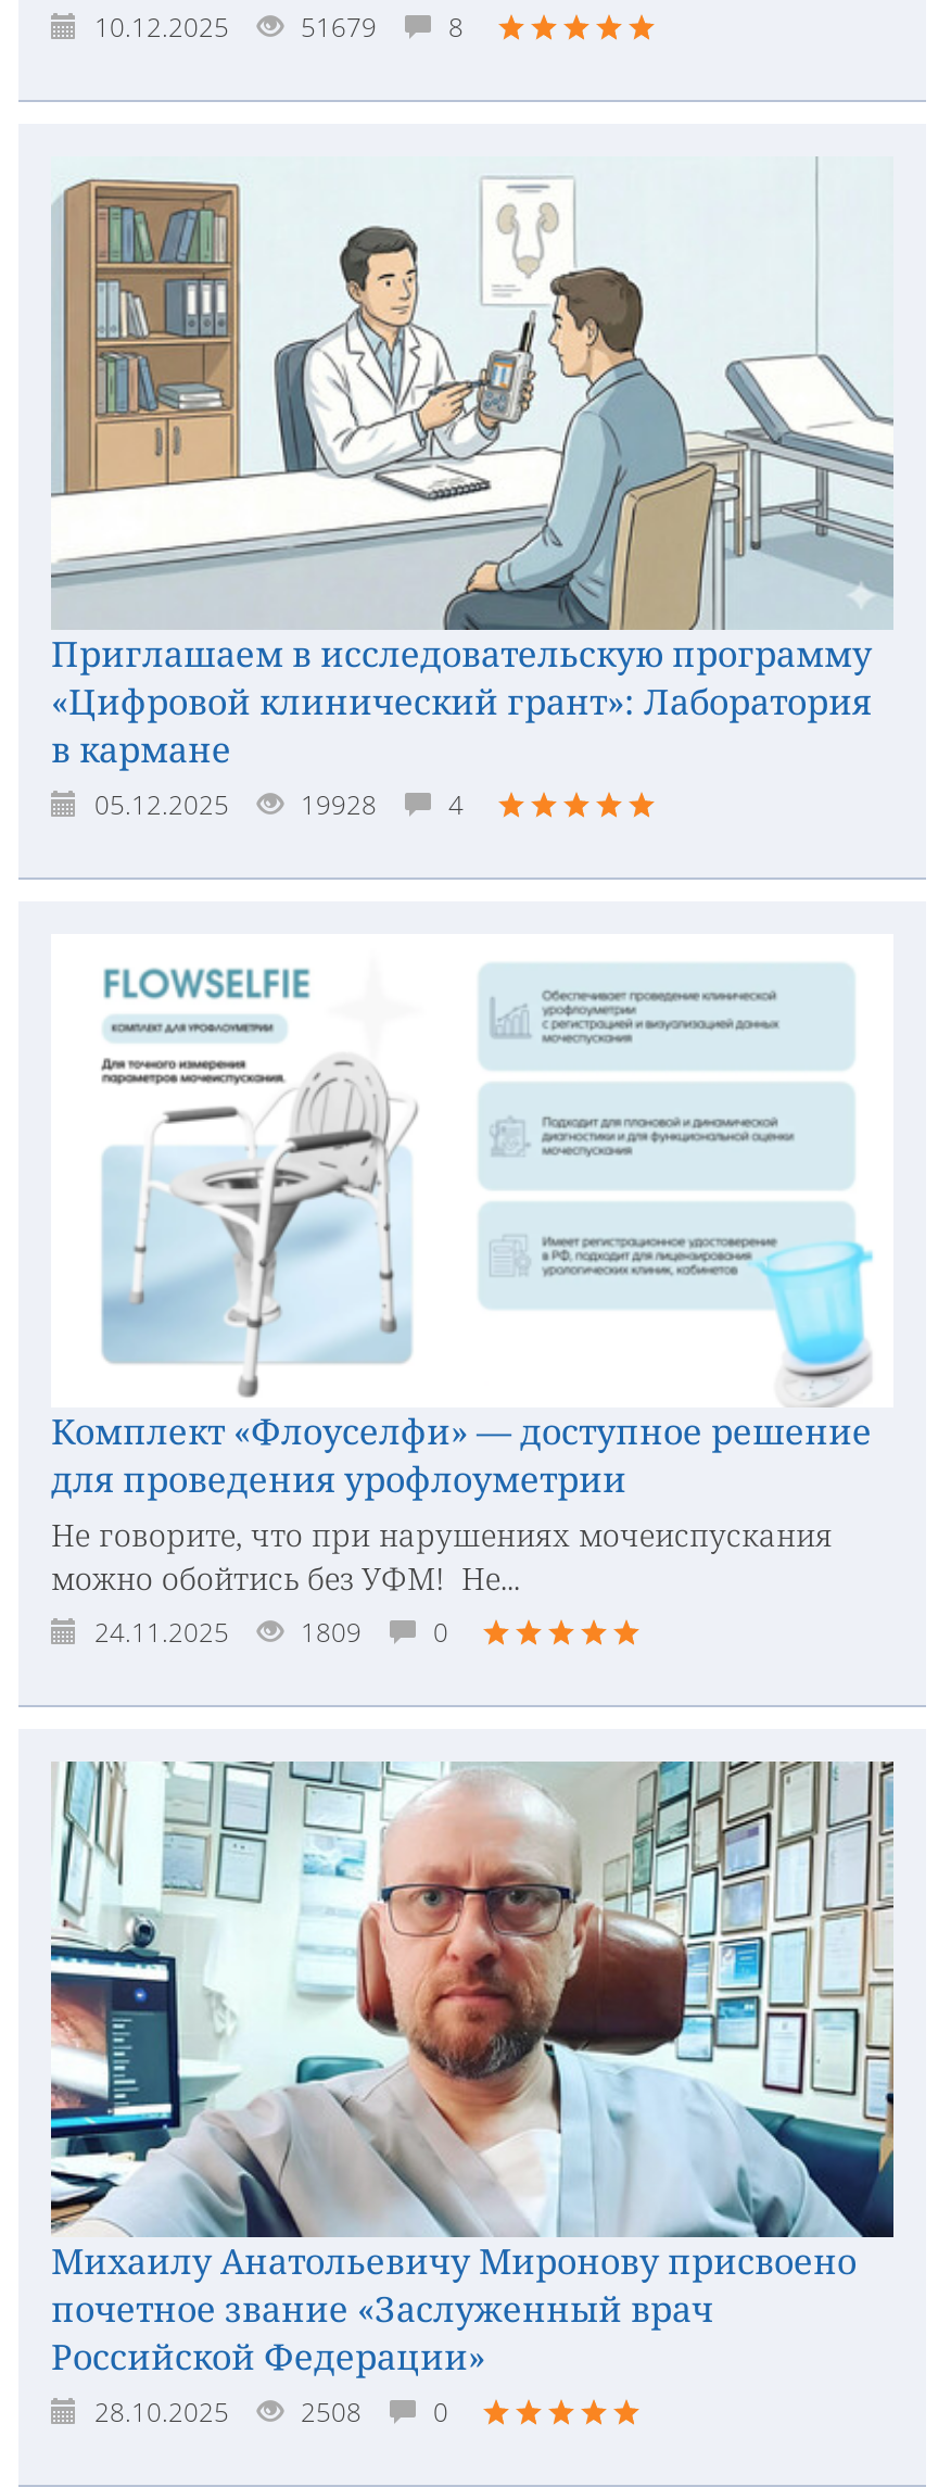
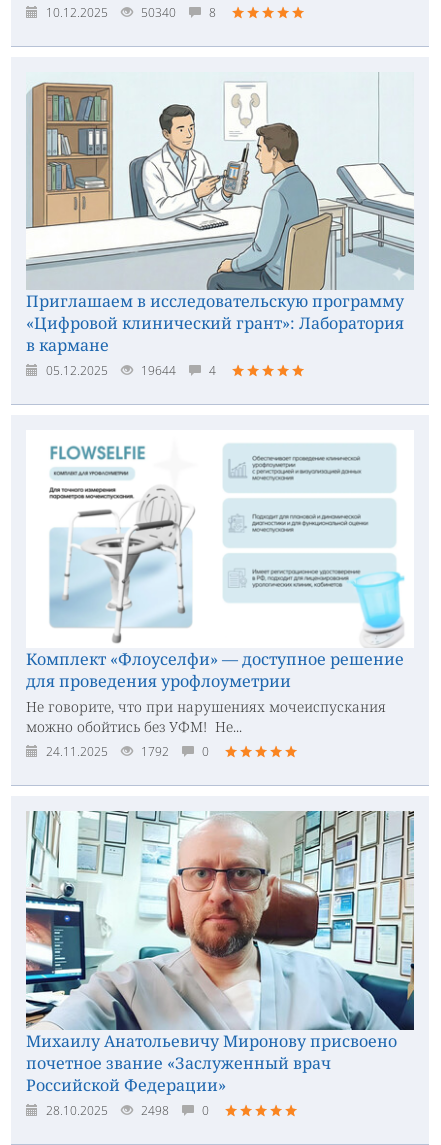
- 10.12.2025 51679 8
+ 10.12.2025 50340 8

- 05.12.2025 19928 4
+ 05.12.2025 19644 4

- 24.11.2025 1809 0
+ 24.11.2025 1792 0

- 28.10.2025 2508 0
+ 28.10.2025 2498 0
